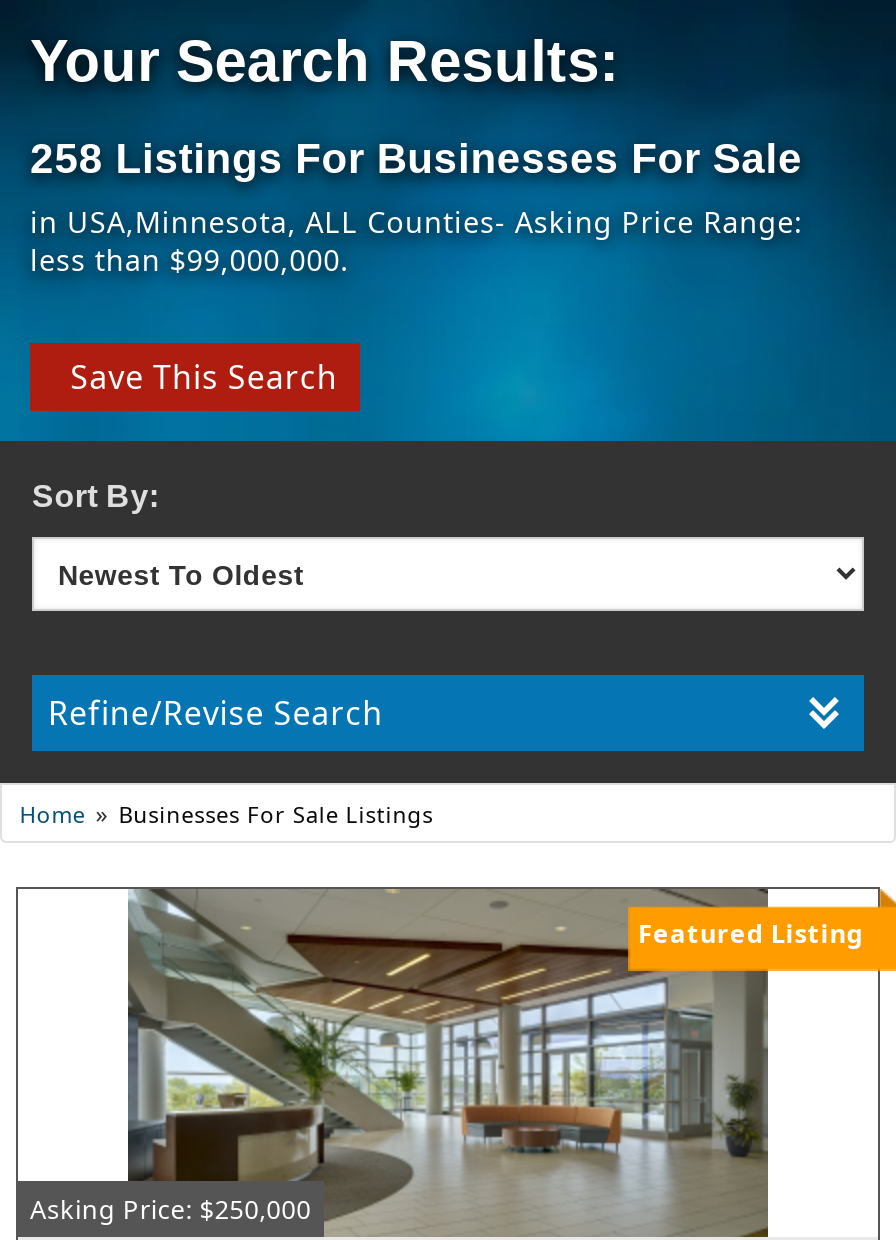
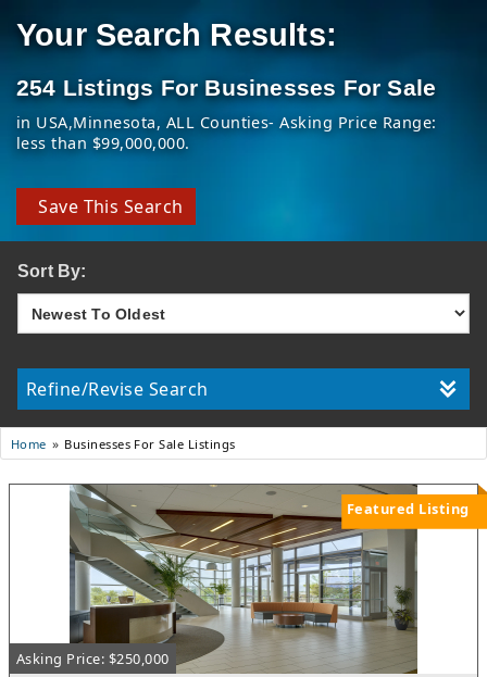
- 258 Listings For Businesses For Sale
+ 254 Listings For Businesses For Sale
